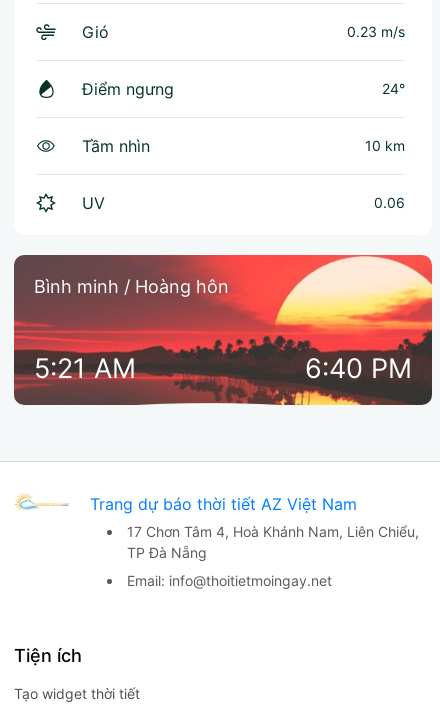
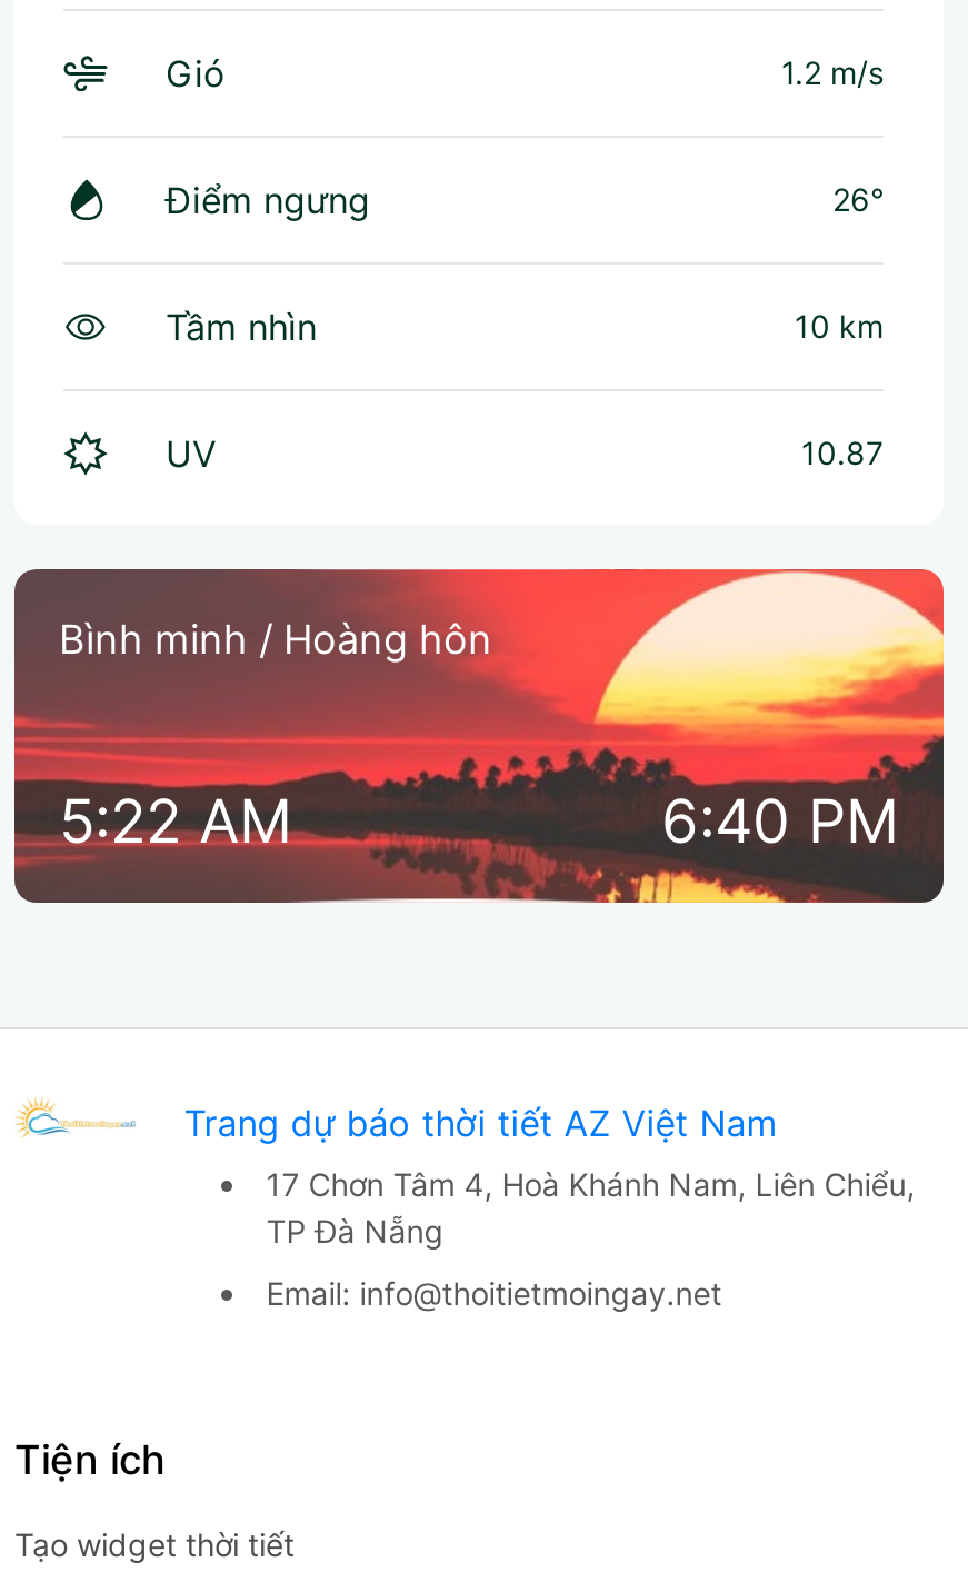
- 0.23 m/s
+ 1.2 m/s

- 24°
+ 26°

- 0.06
+ 10.87

- 5:21 AM
+ 5:22 AM
